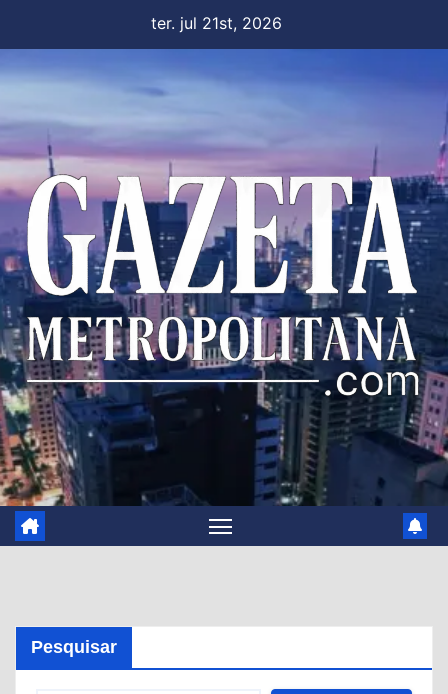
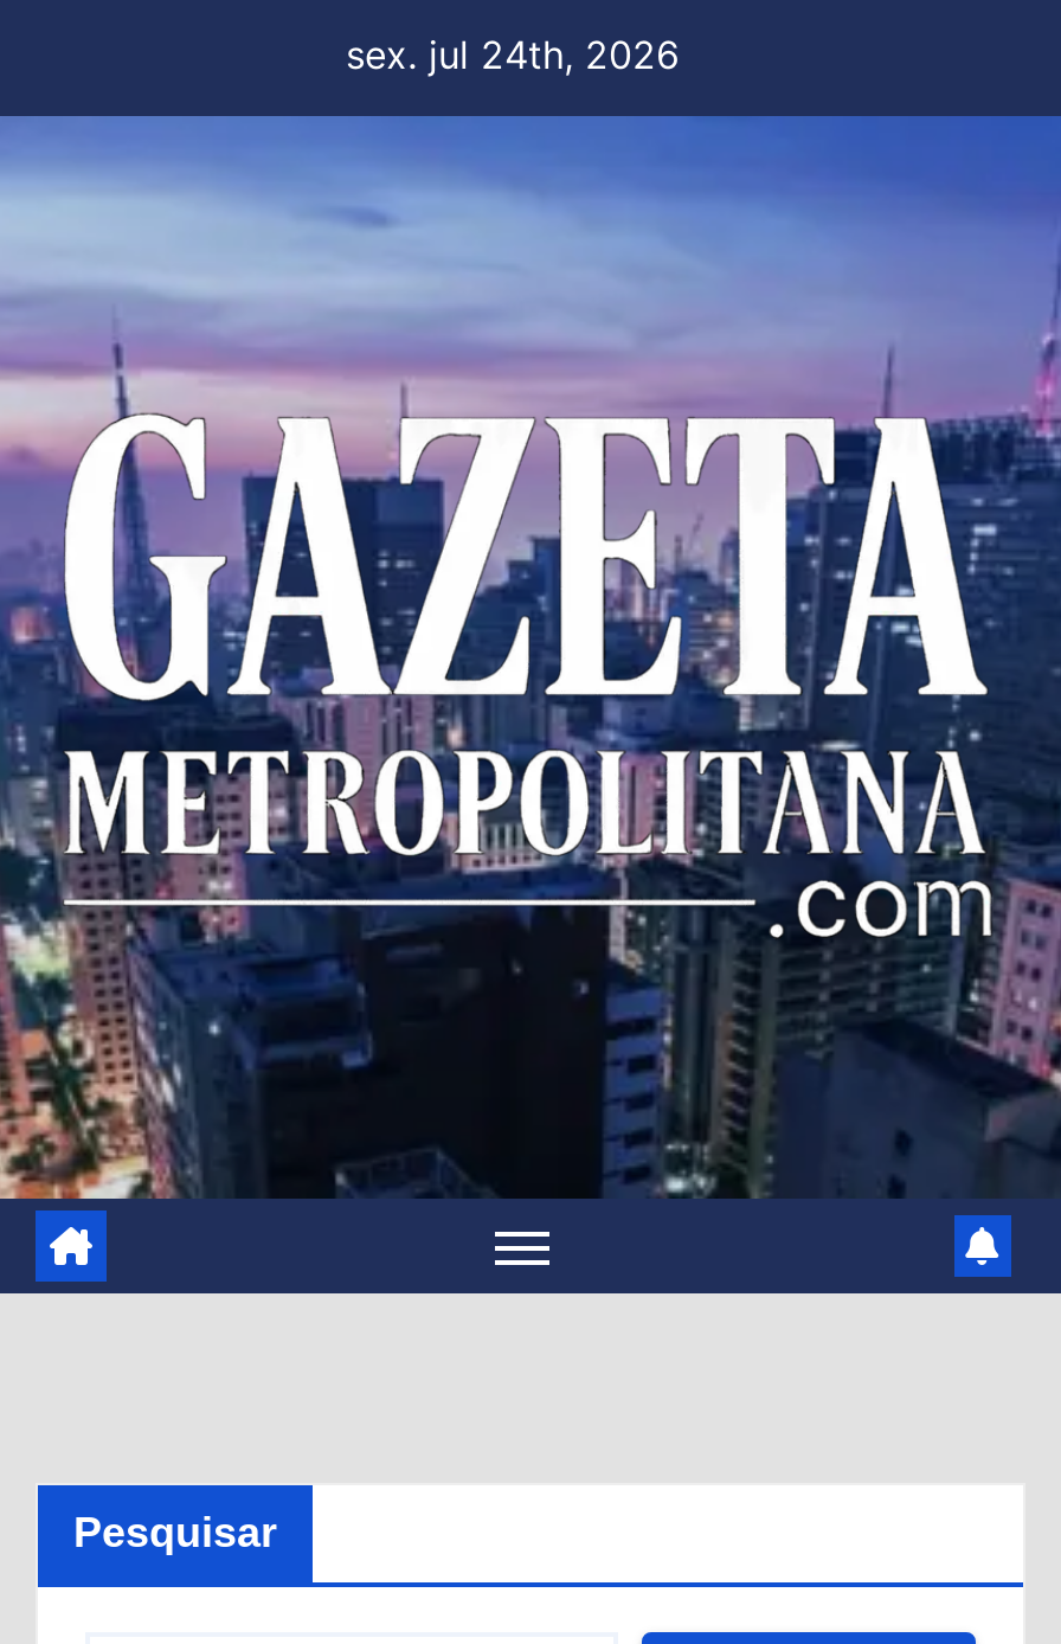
- ter. jul 21st, 2026
+ sex. jul 24th, 2026
